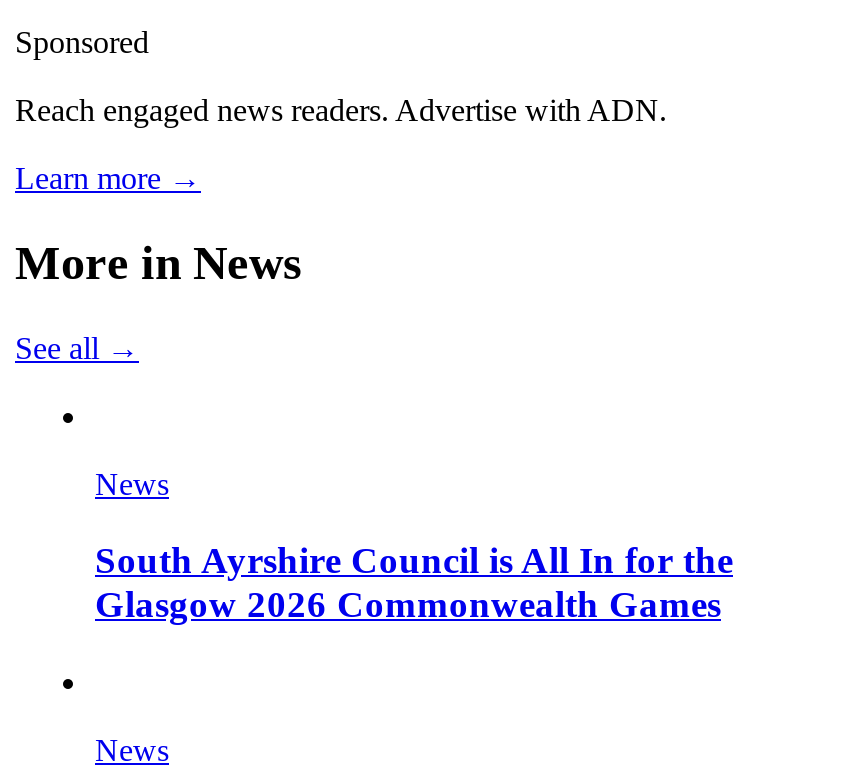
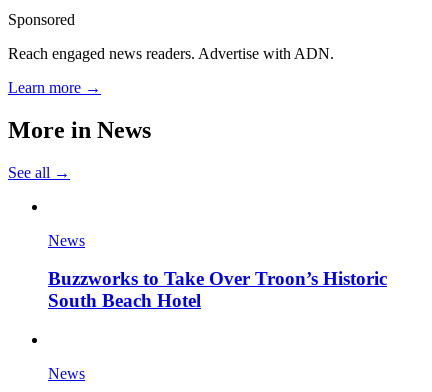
- South Ayrshire Council is All In for the
- Glasgow 2026 Commonwealth Games
+ Buzzworks to Take Over Troon’s Historic
+ South Beach Hotel
